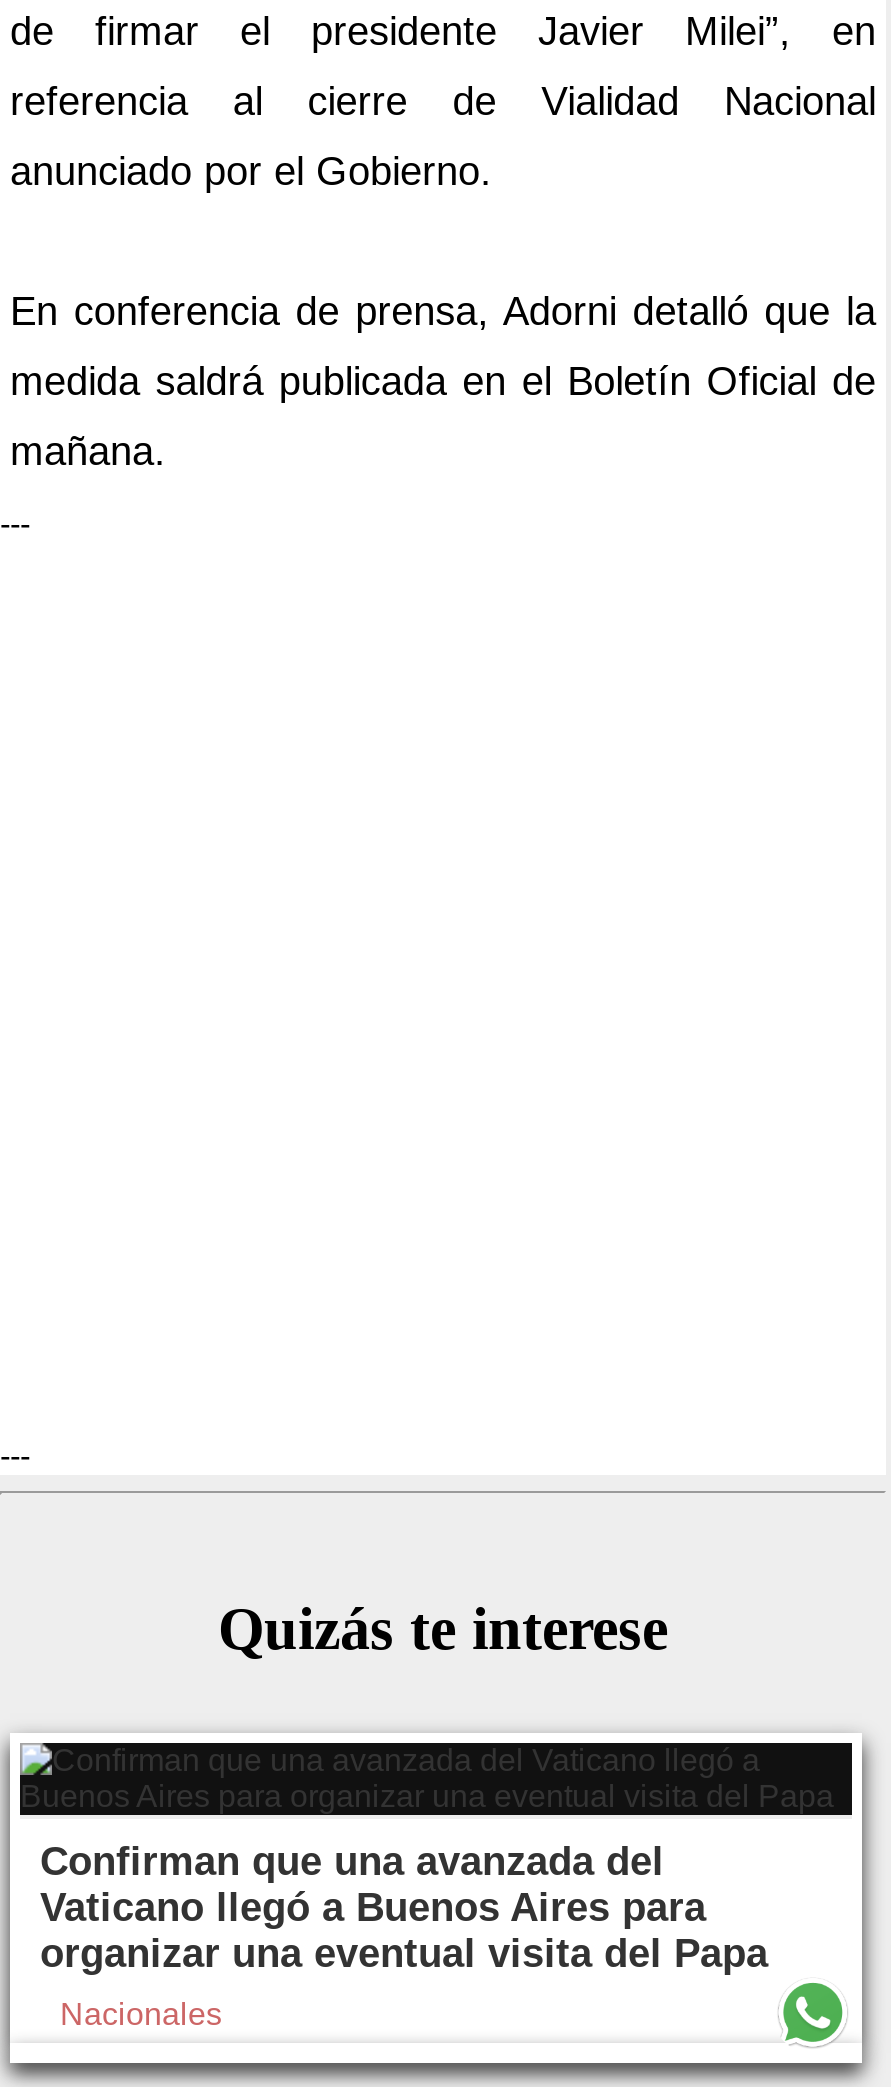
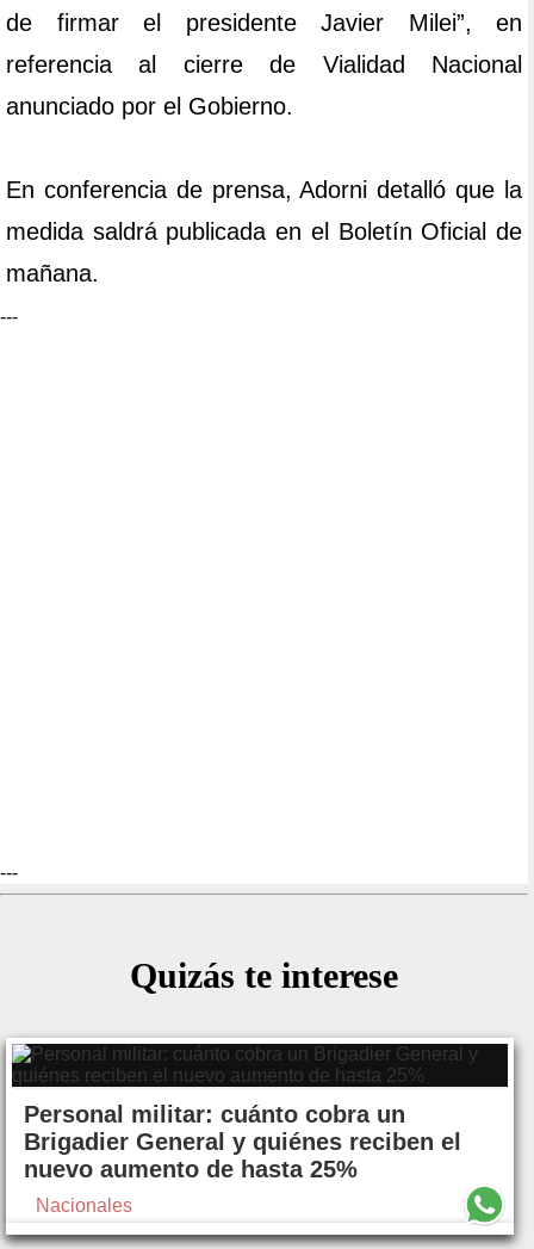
- Confirman que una avanzada del
- Vaticano llegó a Buenos Aires para
- organizar una eventual visita del Papa
+ Personal militar: cuánto cobra un
+ Brigadier General y quiénes reciben el
+ nuevo aumento de hasta 25%
